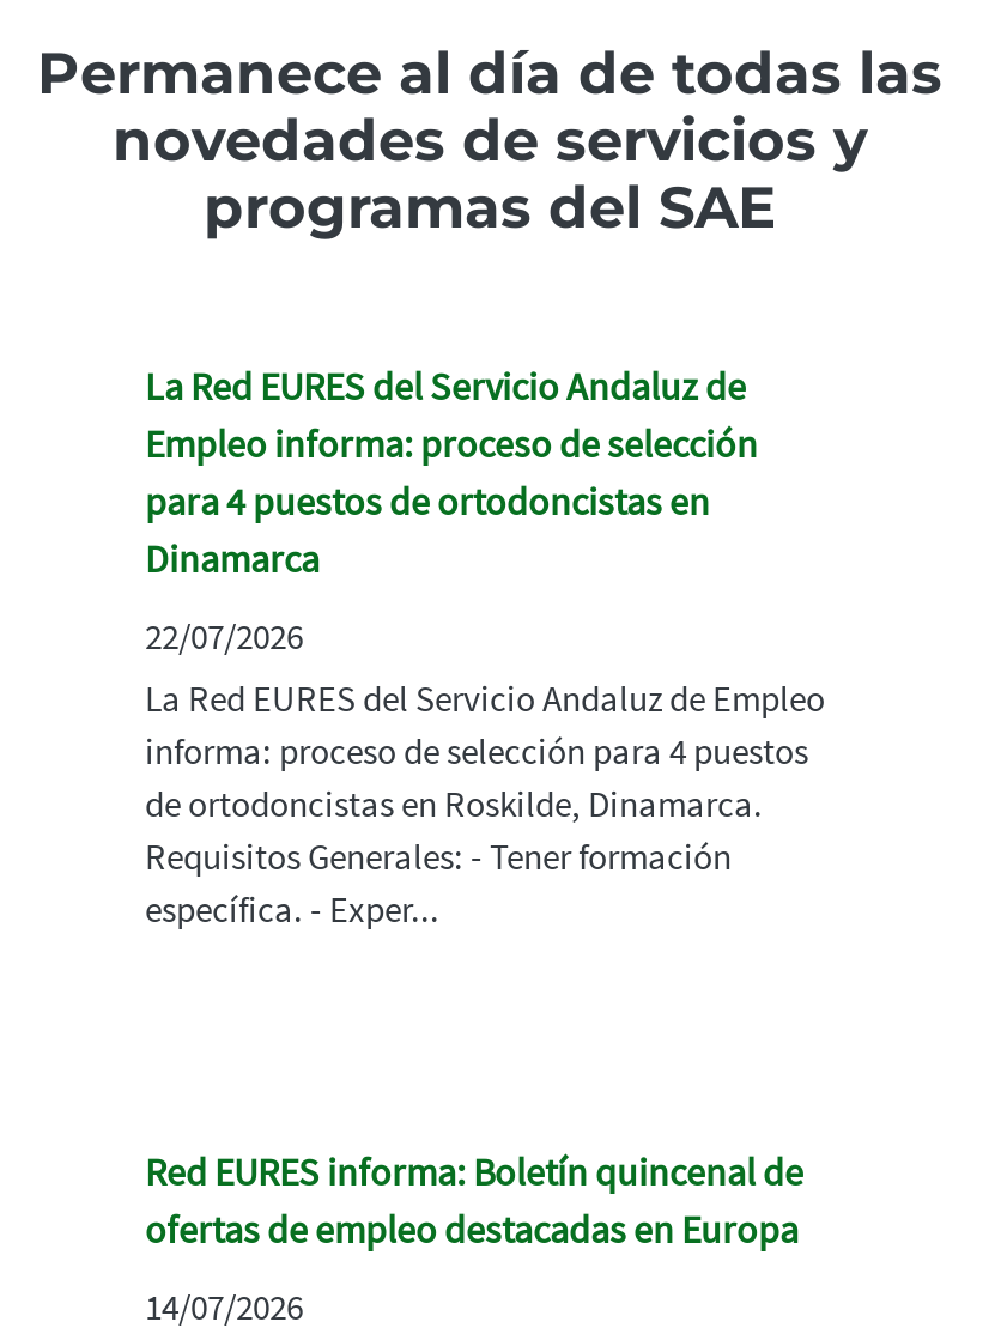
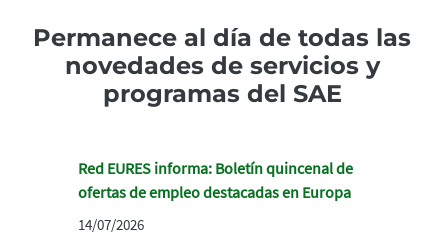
- La Red EURES del Servicio Andaluz de
- Empleo informa: proceso de selección
- para 4 puestos de ortodoncistas en
- Dinamarca
- 22/07/2026
- La Red EURES del Servicio Andaluz de Empleo
- informa: proceso de selección para 4 puestos
- de ortodoncistas en Roskilde, Dinamarca.
- Requisitos Generales: - Tener formación
- específica. - Exper...
